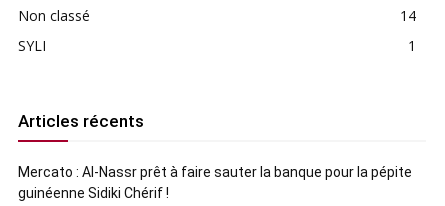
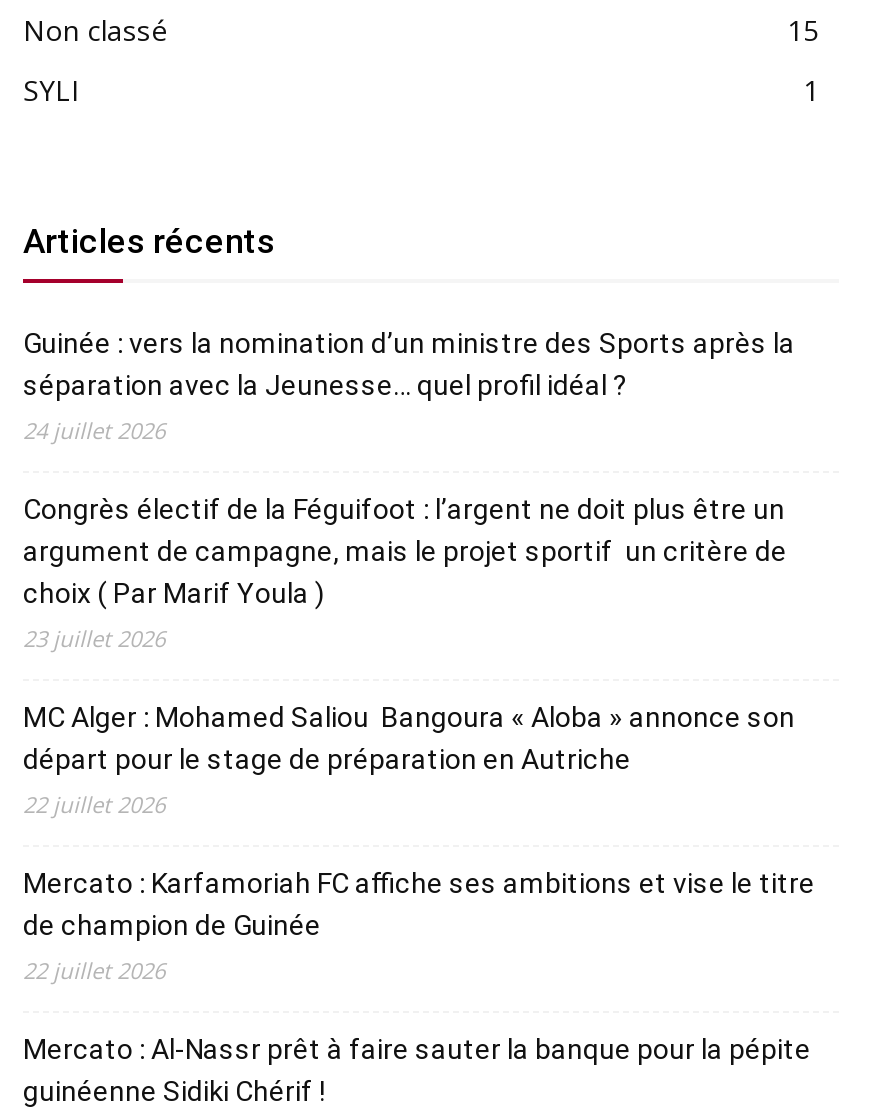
- 14
+ 15

+ Guinée : vers la nomination d’un ministre des Sports après la
+ séparation avec la Jeunesse… quel profil idéal ?
+ 24 juillet 2026
+ Congrès électif de la Féguifoot : l’argent ne doit plus être un
+ argument de campagne, mais le projet sportif un critère de
+ choix ( Par Marif Youla )
+ 23 juillet 2026
+ MC Alger : Mohamed Saliou Bangoura « Aloba » annonce son
+ départ pour le stage de préparation en Autriche
+ 22 juillet 2026
+ Mercato : Karfamoriah FC affiche ses ambitions et vise le titre
+ de champion de Guinée
+ 22 juillet 2026
